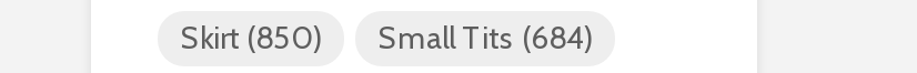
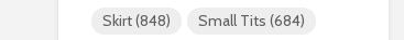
- Skirt (850) Small Tits (684)
+ Skirt (848) Small Tits (684)
